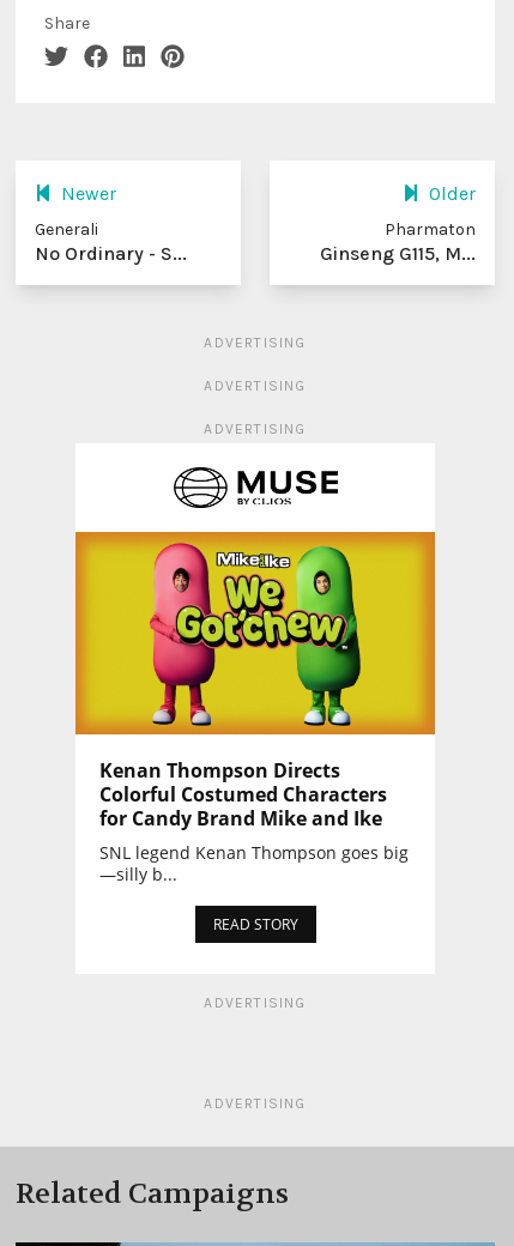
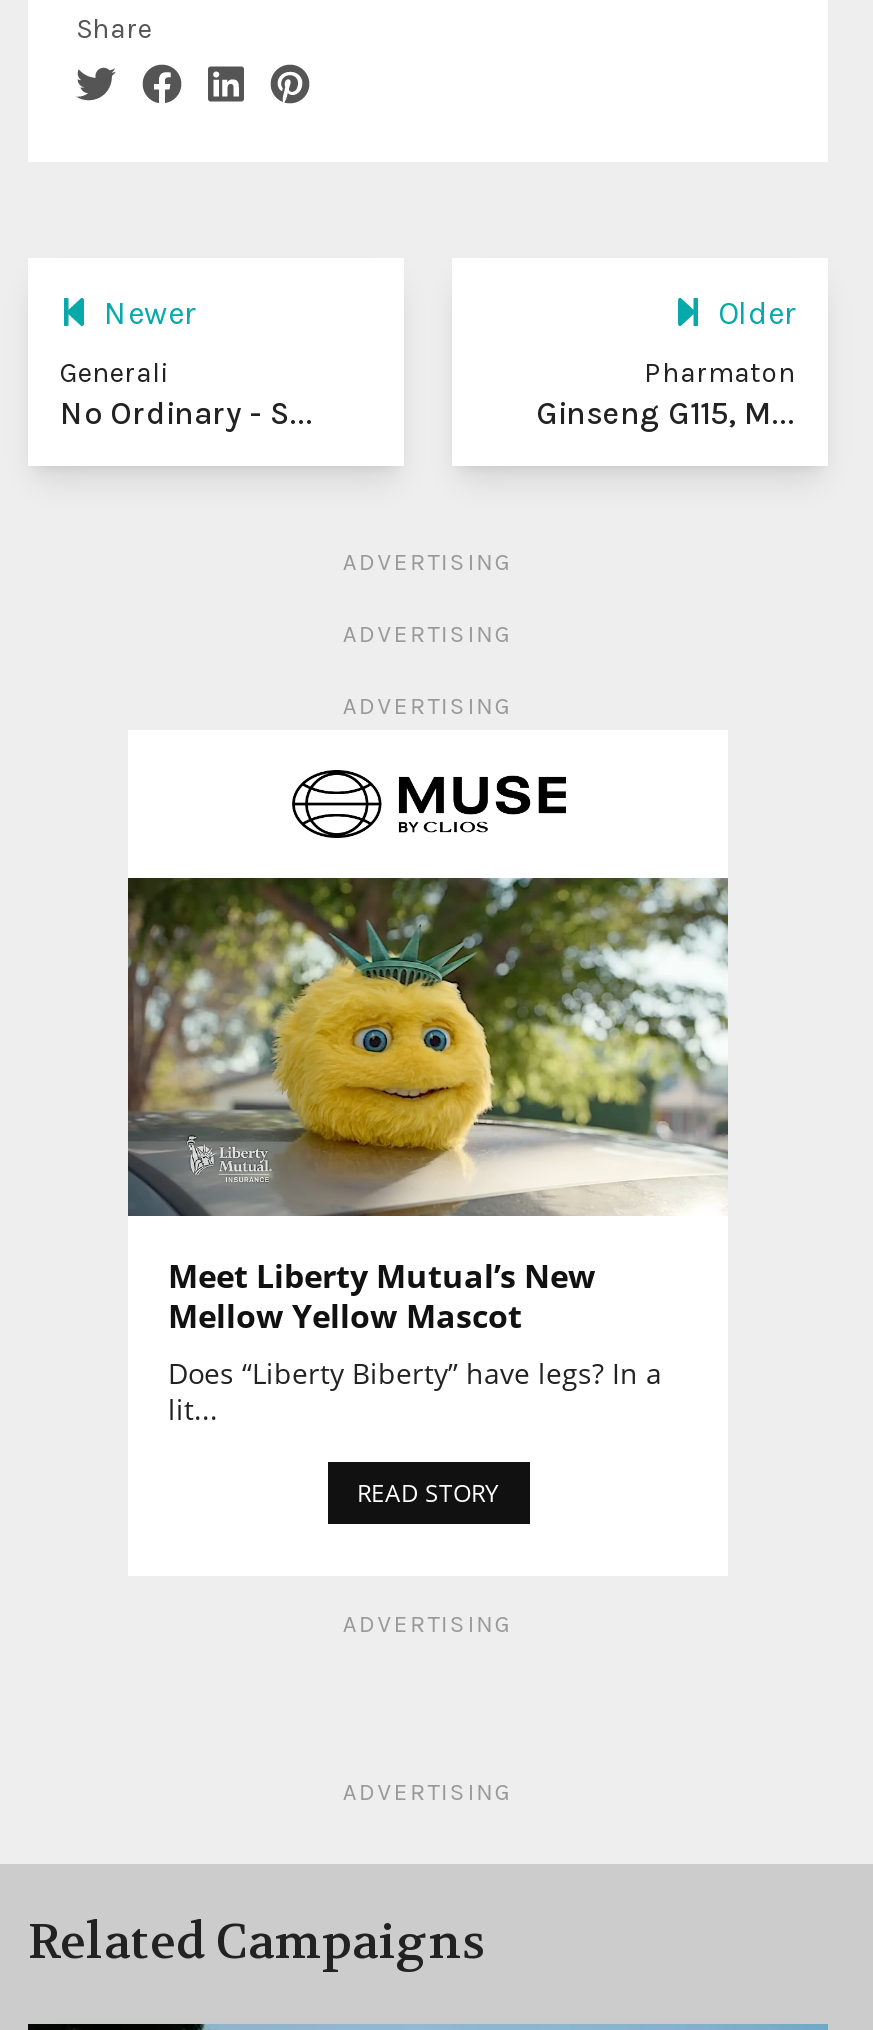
- [image]
- Kenan Thompson Directs
- Colorful Costumed Characters
- for Candy Brand Mike and Ike
- SNL legend Kenan Thompson goes big
- —silly b...
+ [image]
+ Meet Liberty Mutual’s New
+ Mellow Yellow Mascot
+ Does “Liberty Biberty” have legs? In a
+ lit...
